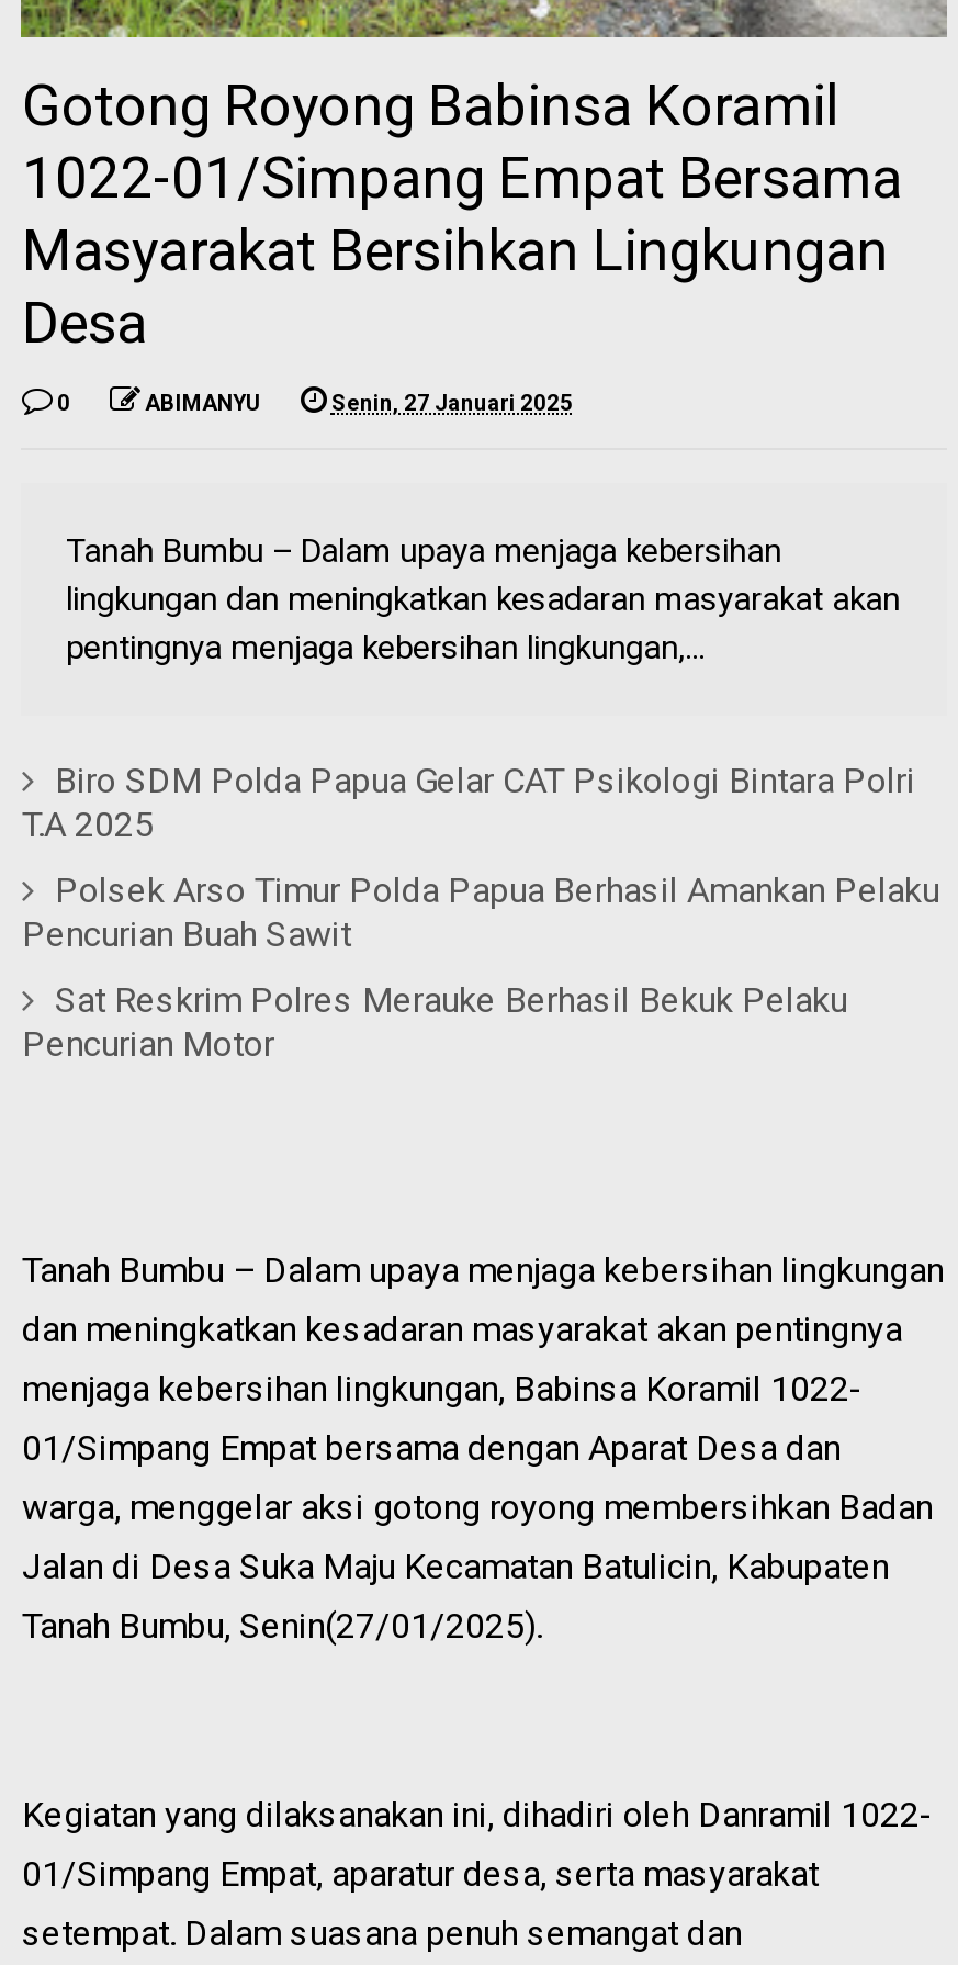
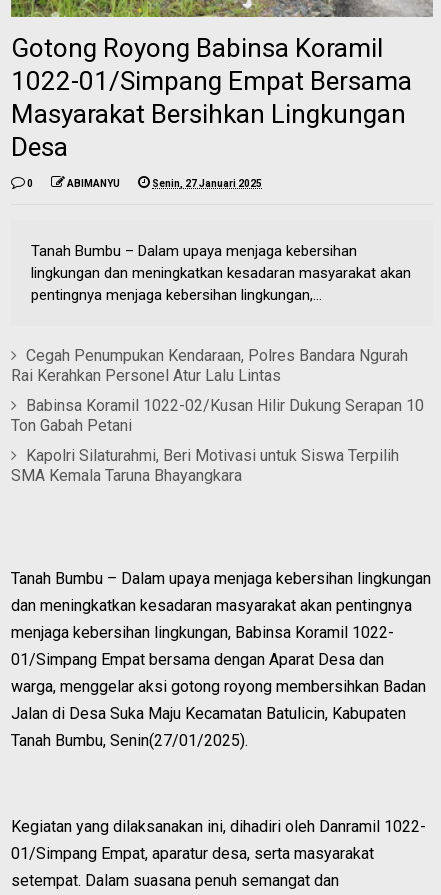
- Biro SDM Polda Papua Gelar CAT Psikologi Bintara Polri
- T.A 2025
+ Cegah Penumpukan Kendaraan, Polres Bandara Ngurah
+ Rai Kerahkan Personel Atur Lalu Lintas

- Polsek Arso Timur Polda Papua Berhasil Amankan Pelaku
- Pencurian Buah Sawit
+ Babinsa Koramil 1022-02/Kusan Hilir Dukung Serapan 10
+ Ton Gabah Petani

- Sat Reskrim Polres Merauke Berhasil Bekuk Pelaku
- Pencurian Motor
+ Kapolri Silaturahmi, Beri Motivasi untuk Siswa Terpilih
+ SMA Kemala Taruna Bhayangkara
